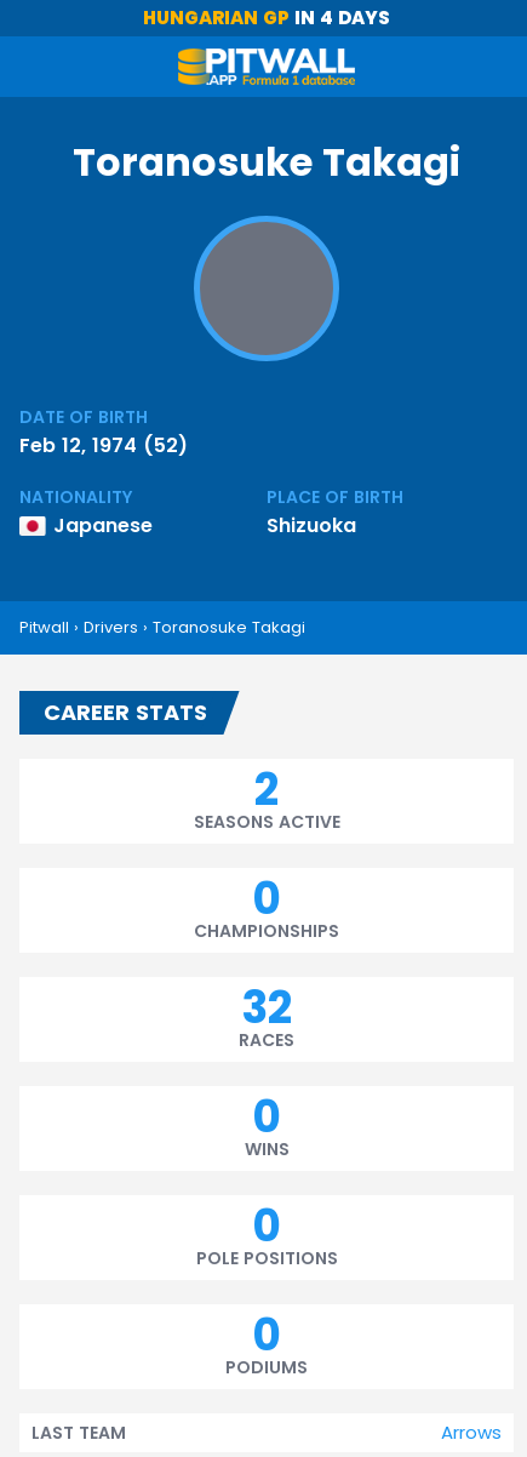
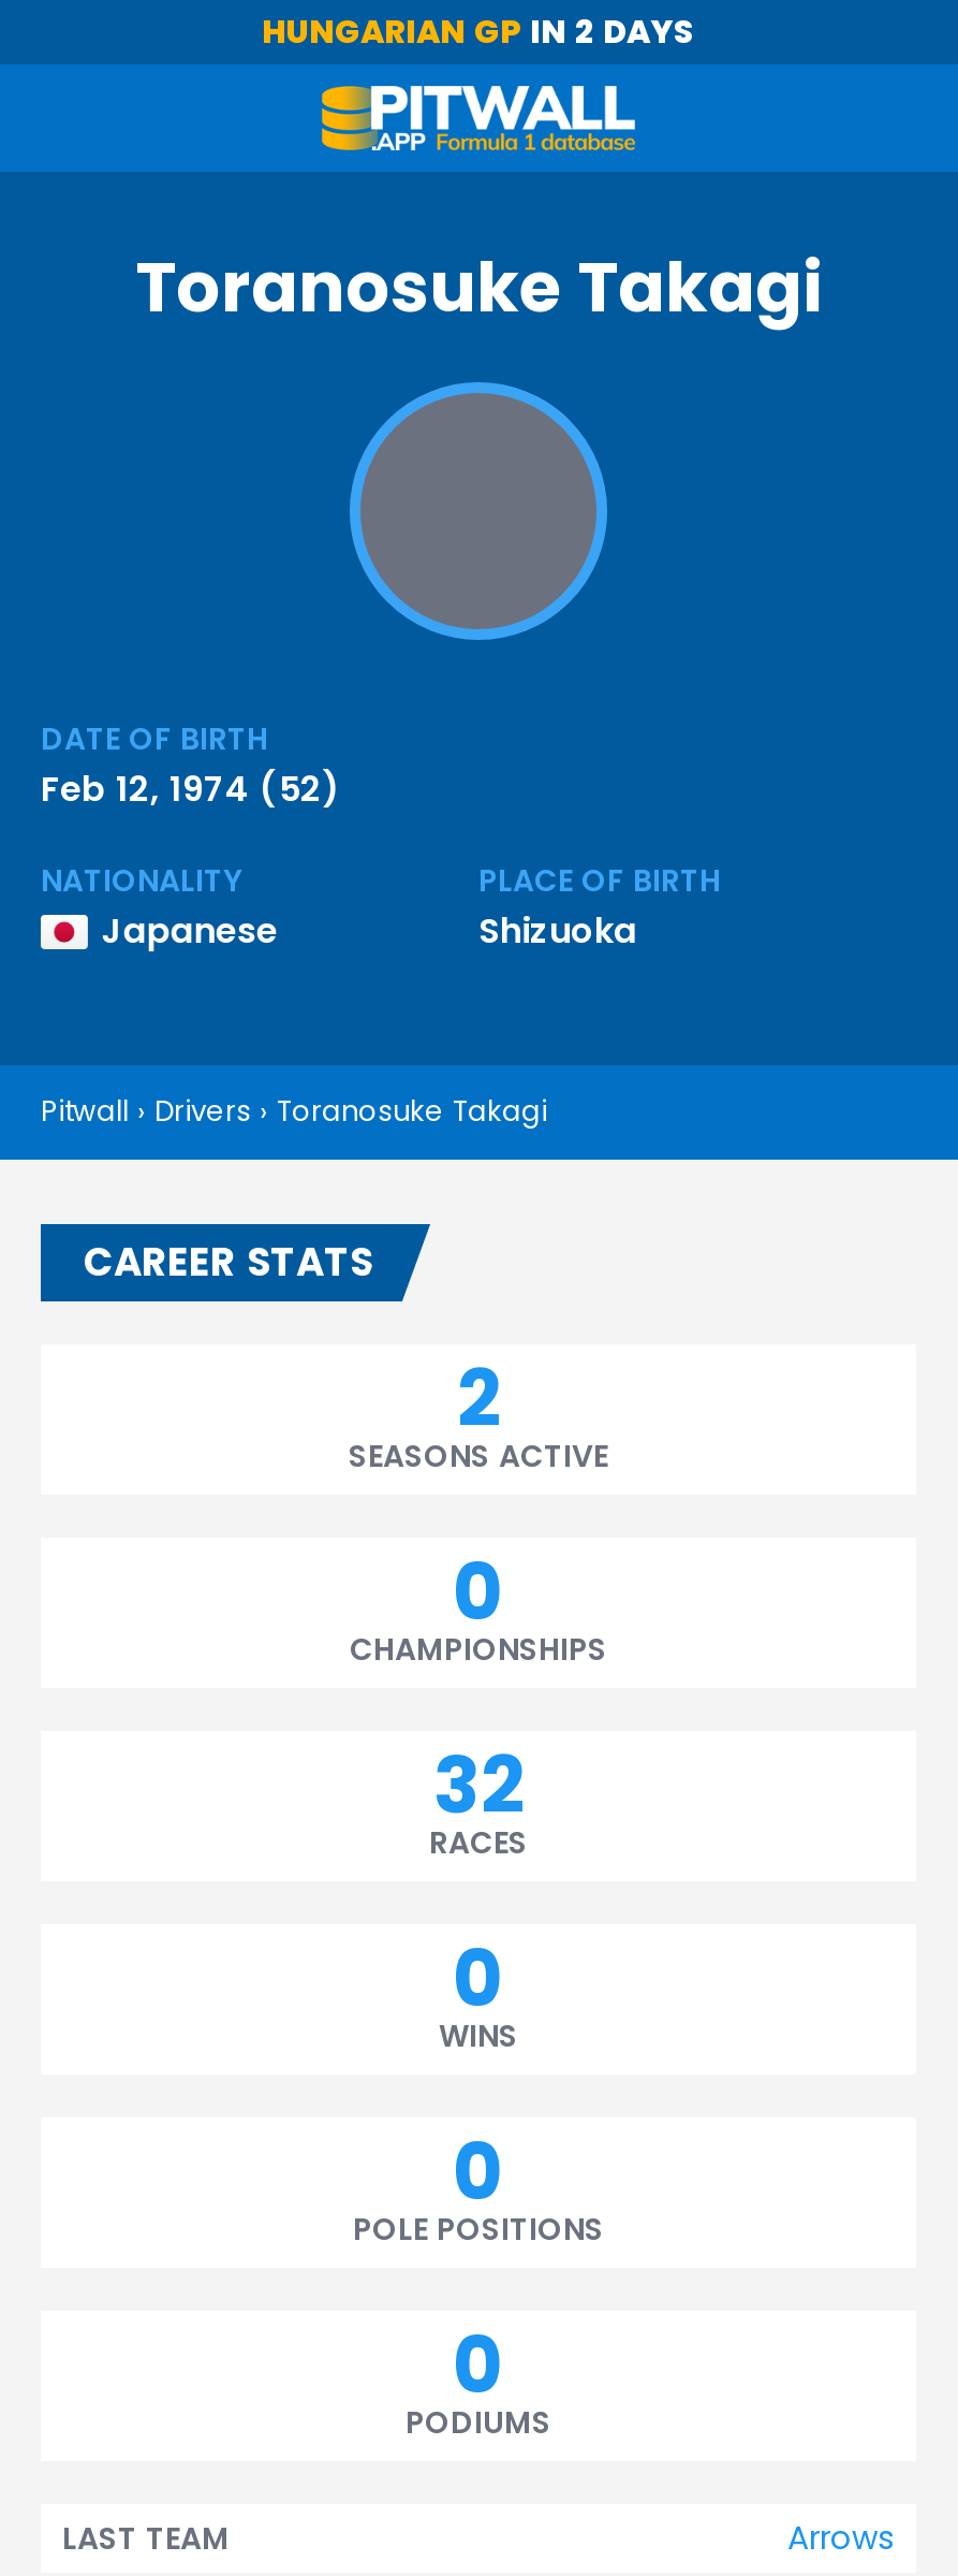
- HUNGARIAN GP IN 4 DAYS
+ HUNGARIAN GP IN 2 DAYS
